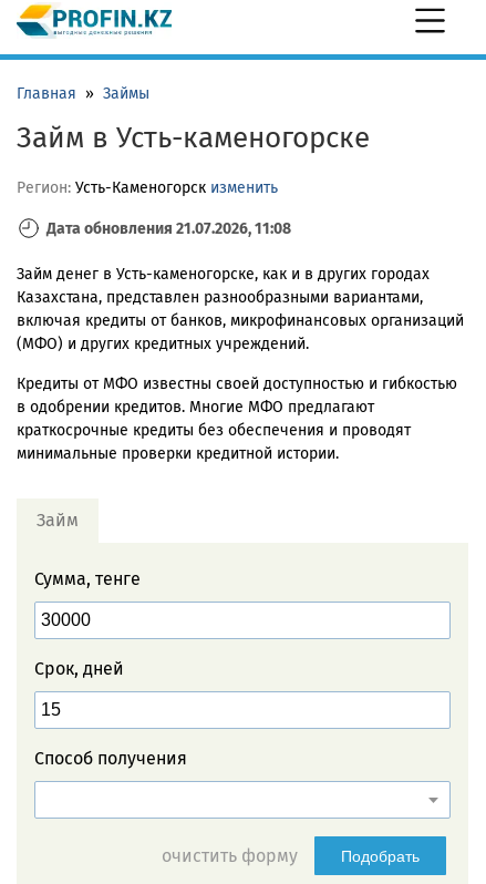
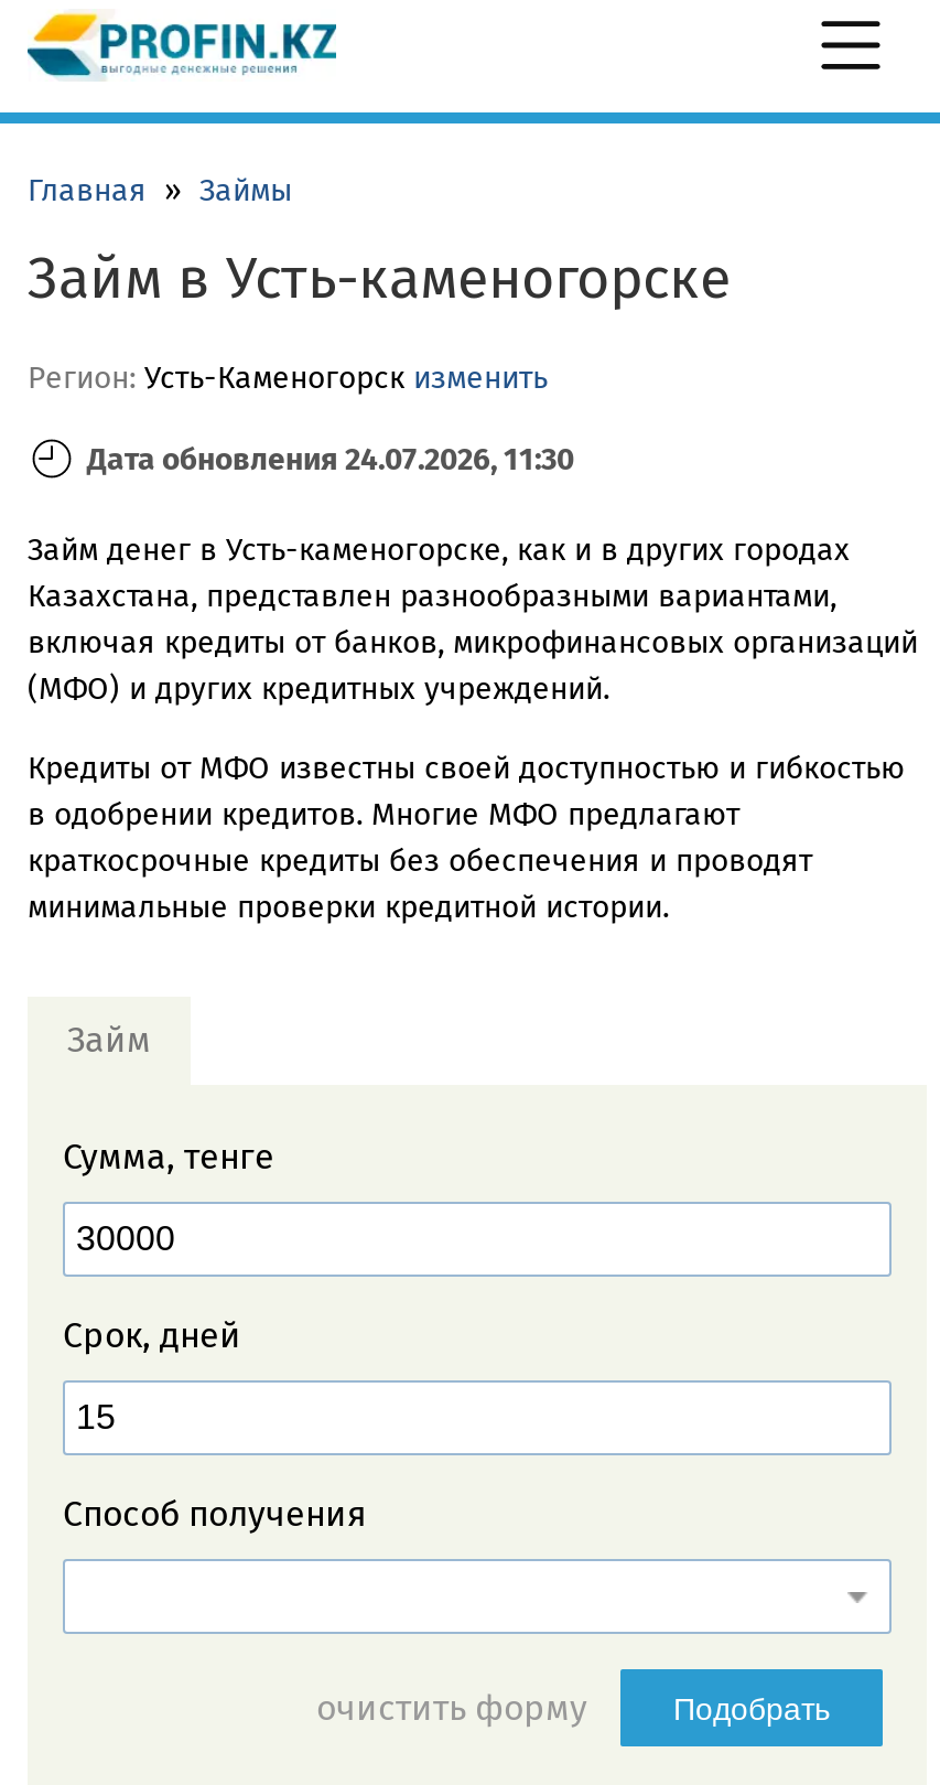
- Дата обновления 21.07.2026, 11:08
+ Дата обновления 24.07.2026, 11:30
